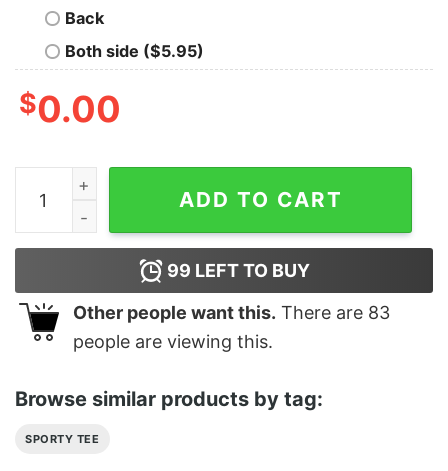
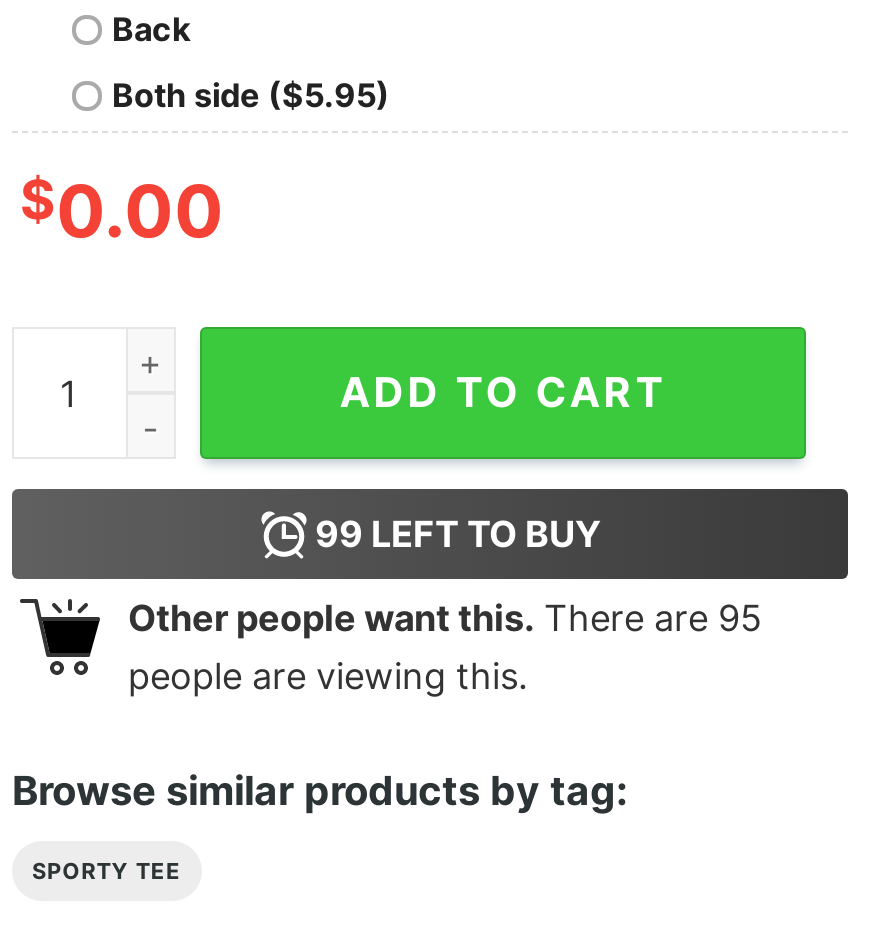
- Other people want this. There are 83
+ Other people want this. There are 95
